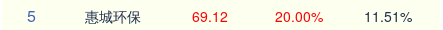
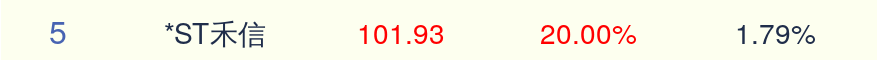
- 惠城环保
- 69.12
+ *ST禾信
+ 101.93

- 11.51%
+ 1.79%
